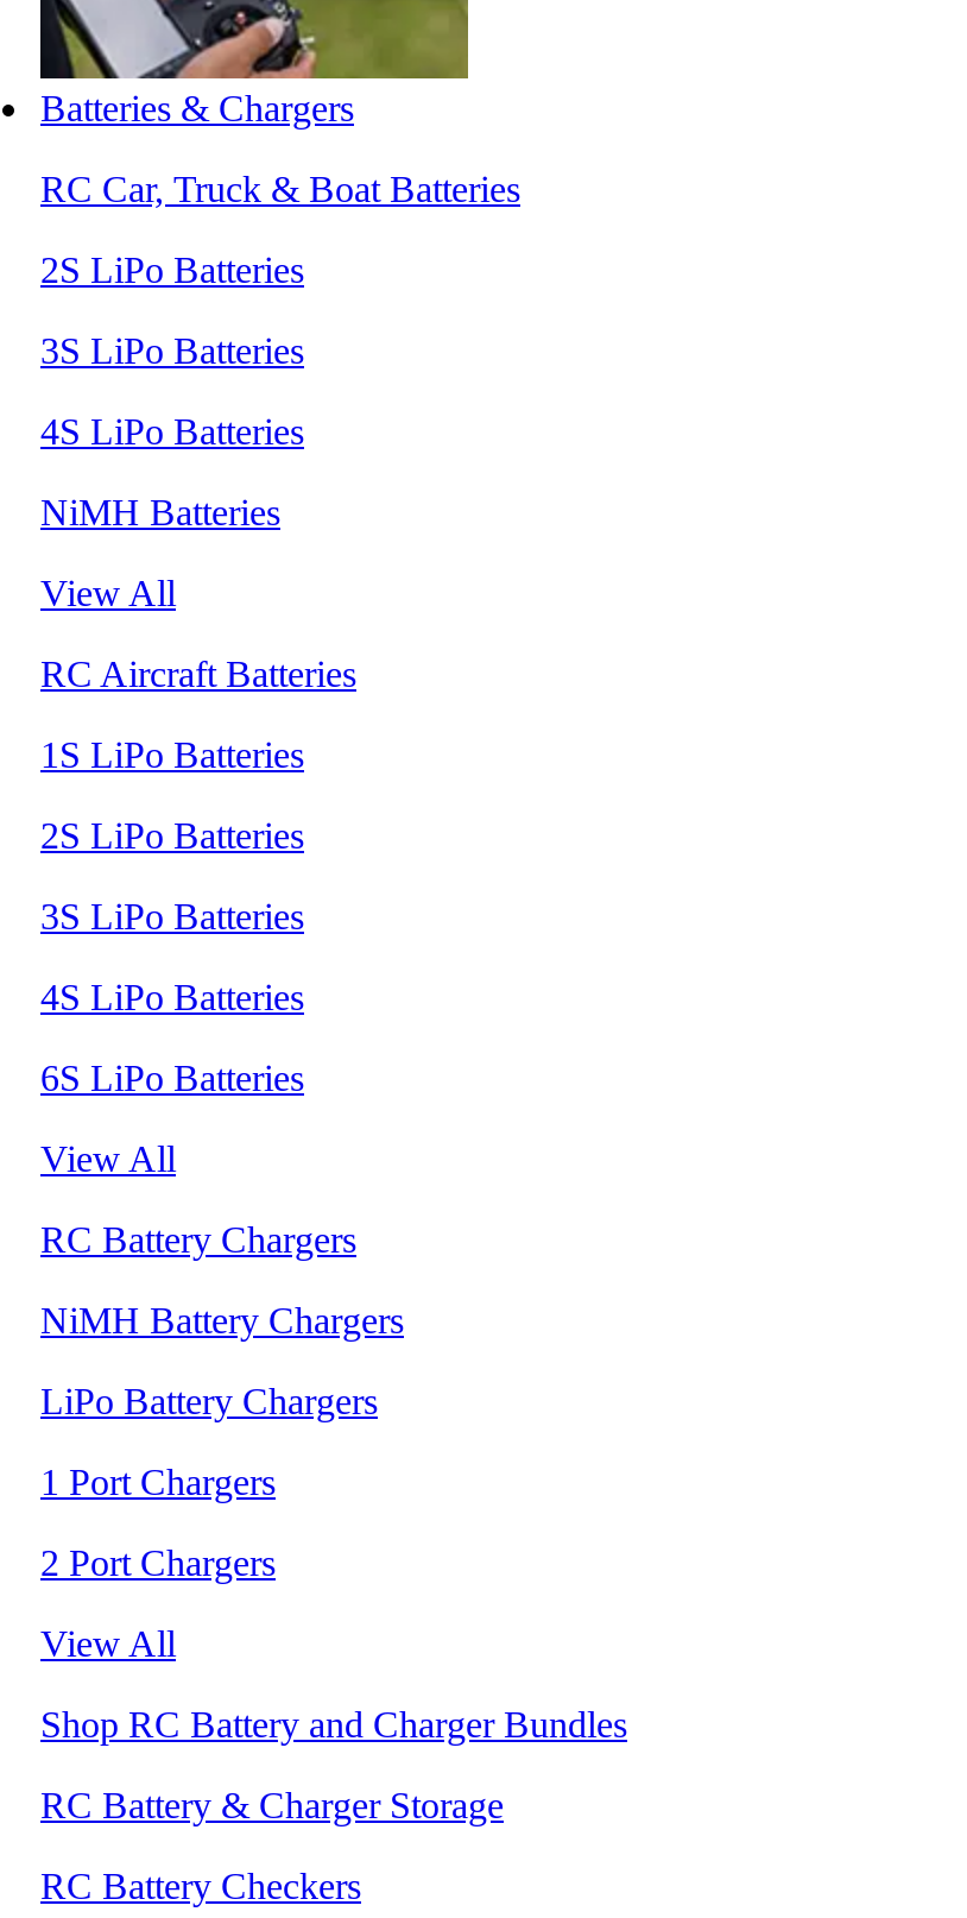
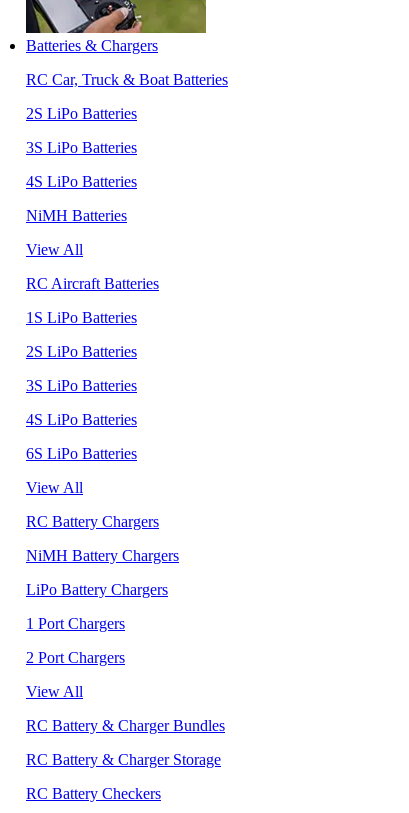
- Shop RC Battery and Charger Bundles
+ RC Battery & Charger Bundles
